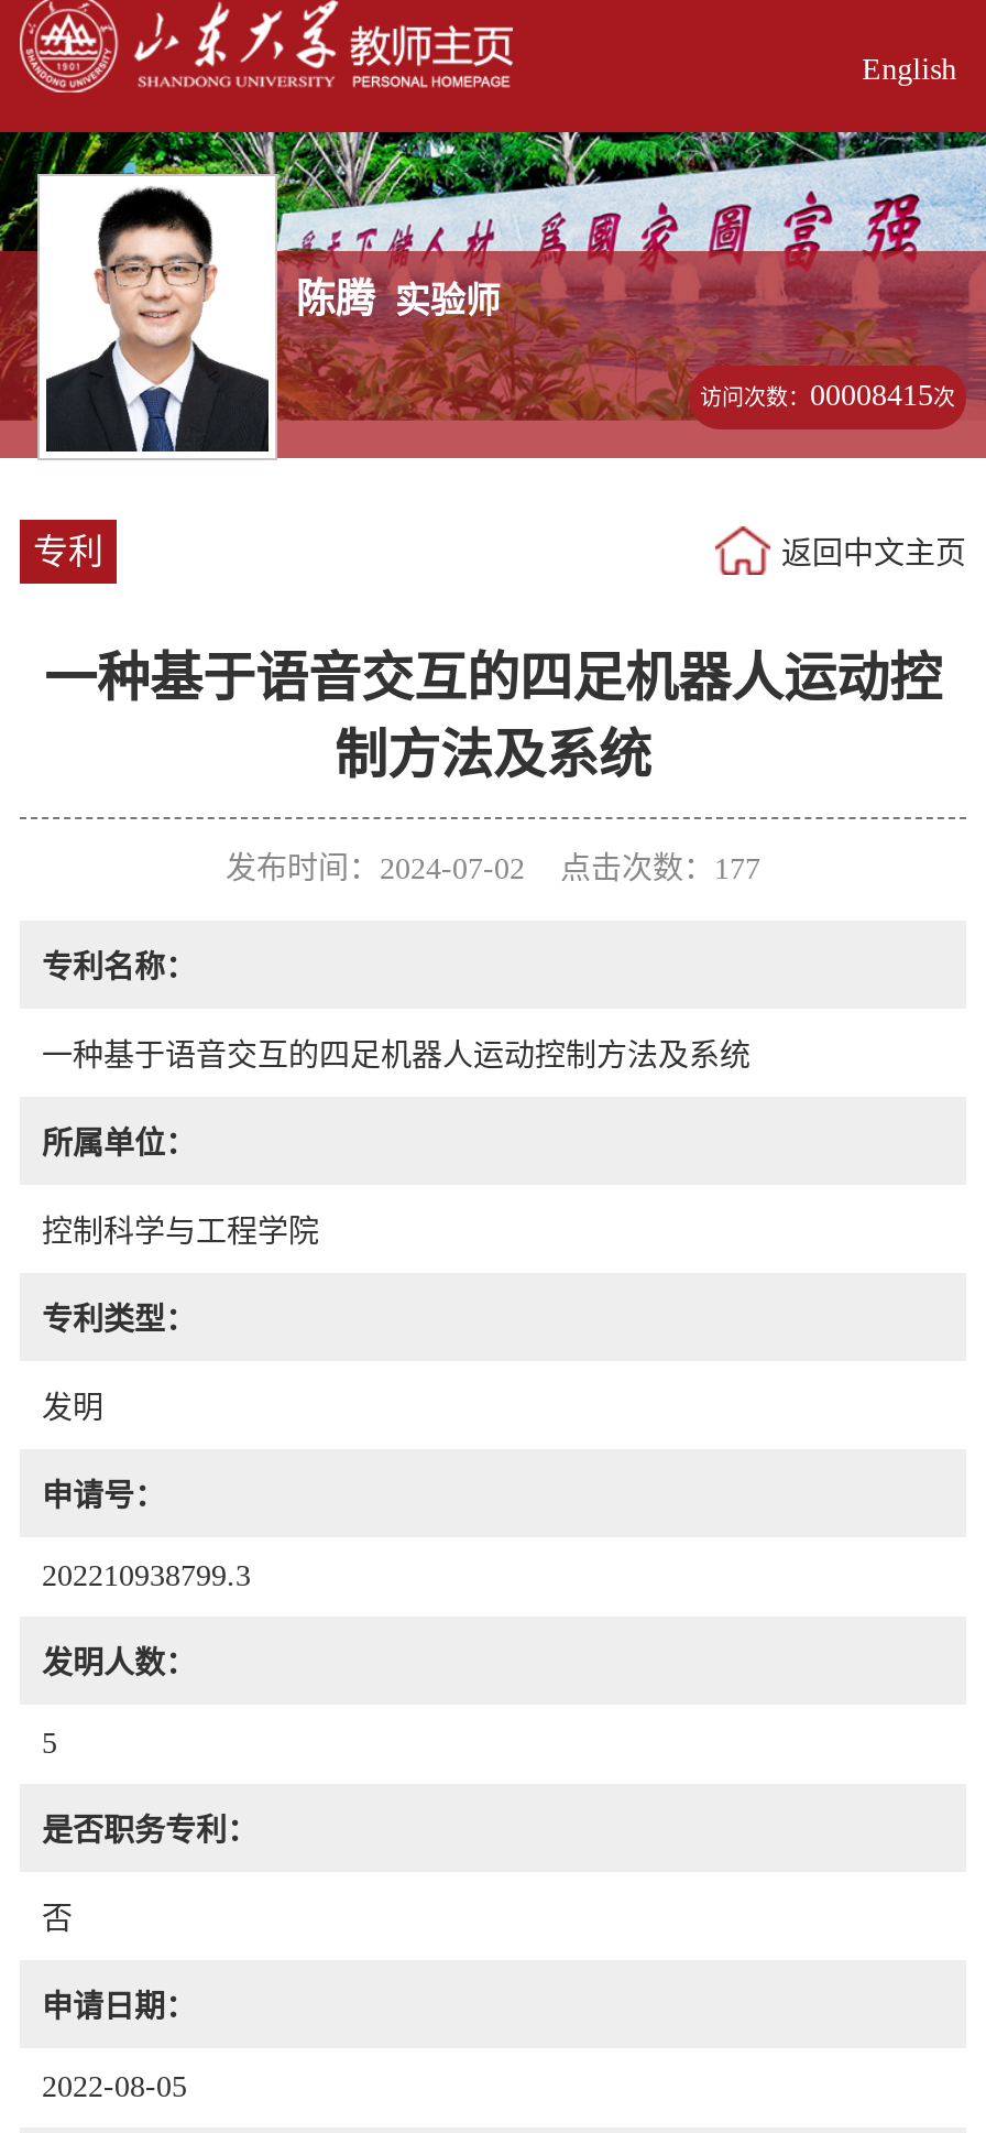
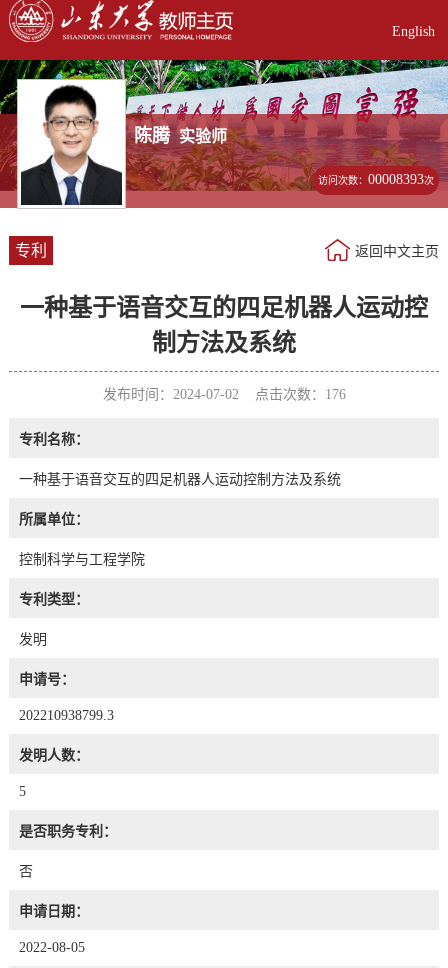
- 访问次数：00008415次
+ 访问次数：00008393次

- 发布时间：2024-07-02 点击次数：177
+ 发布时间：2024-07-02 点击次数：176
